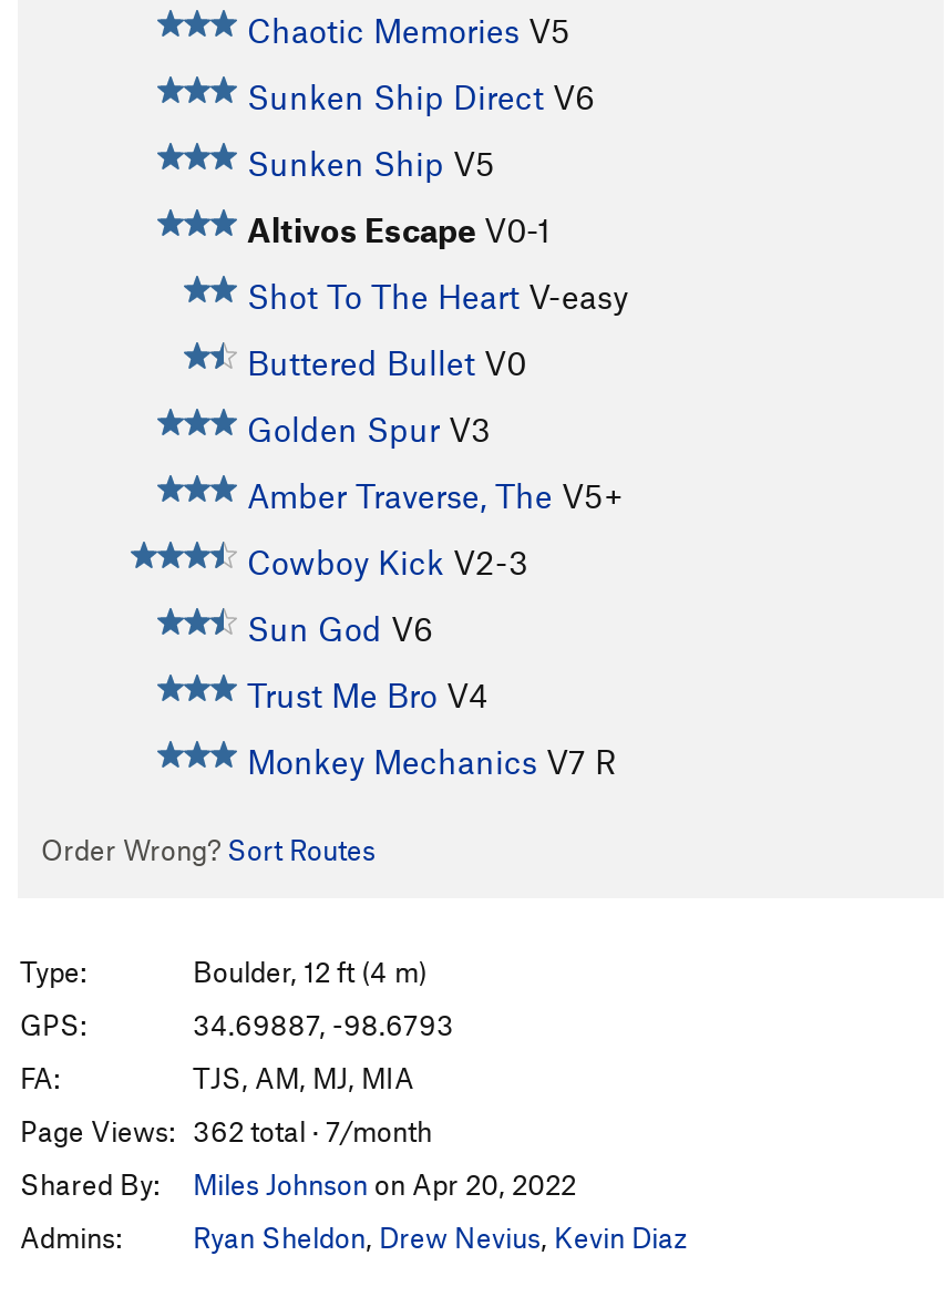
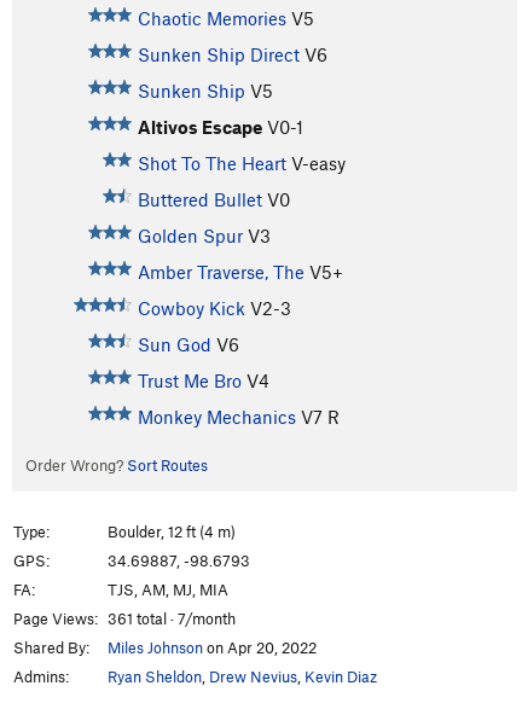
- Page Views: 362 total · 7/month
+ Page Views: 361 total · 7/month
